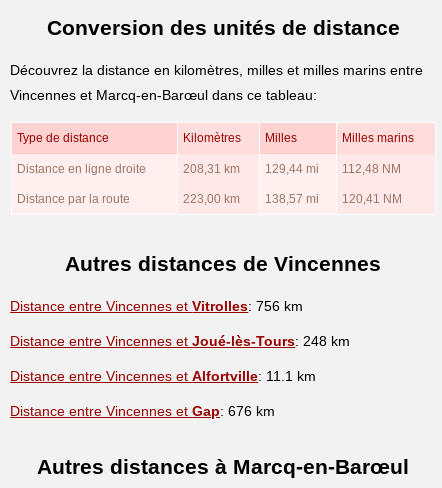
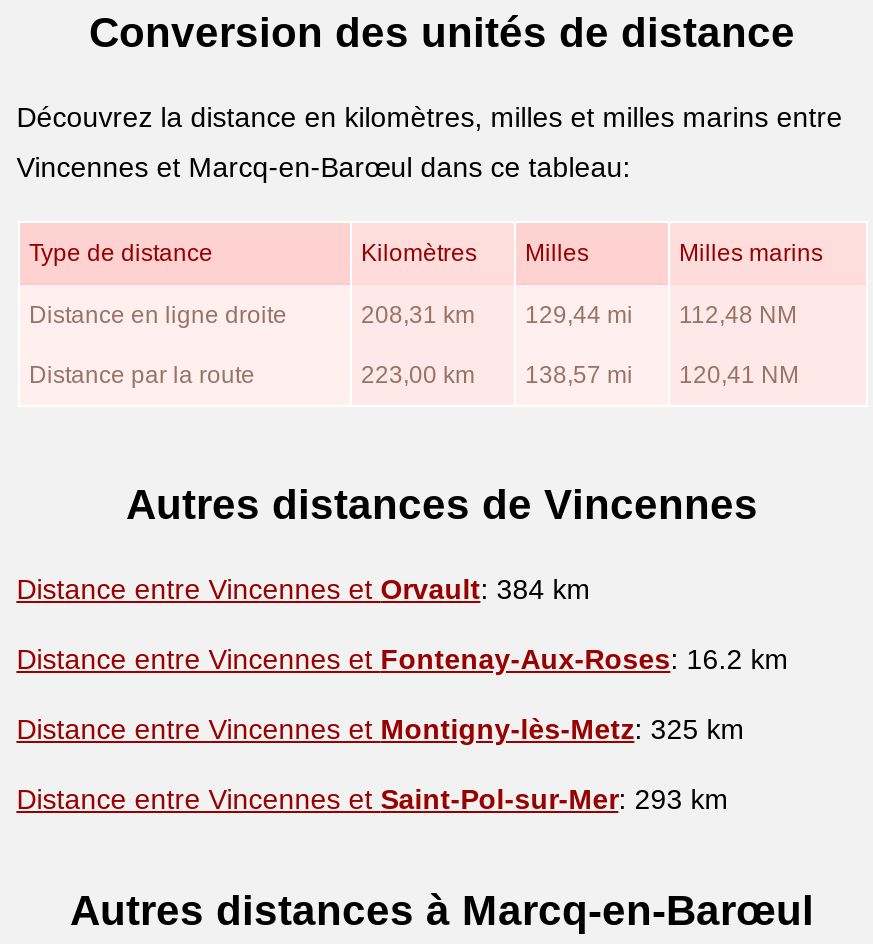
- Distance entre Vincennes et Vitrolles: 756 km
+ Distance entre Vincennes et Orvault: 384 km

- Distance entre Vincennes et Joué-lès-Tours: 248 km
+ Distance entre Vincennes et Fontenay-Aux-Roses: 16.2 km

- Distance entre Vincennes et Alfortville: 11.1 km
+ Distance entre Vincennes et Montigny-lès-Metz: 325 km

- Distance entre Vincennes et Gap: 676 km
+ Distance entre Vincennes et Saint-Pol-sur-Mer: 293 km
